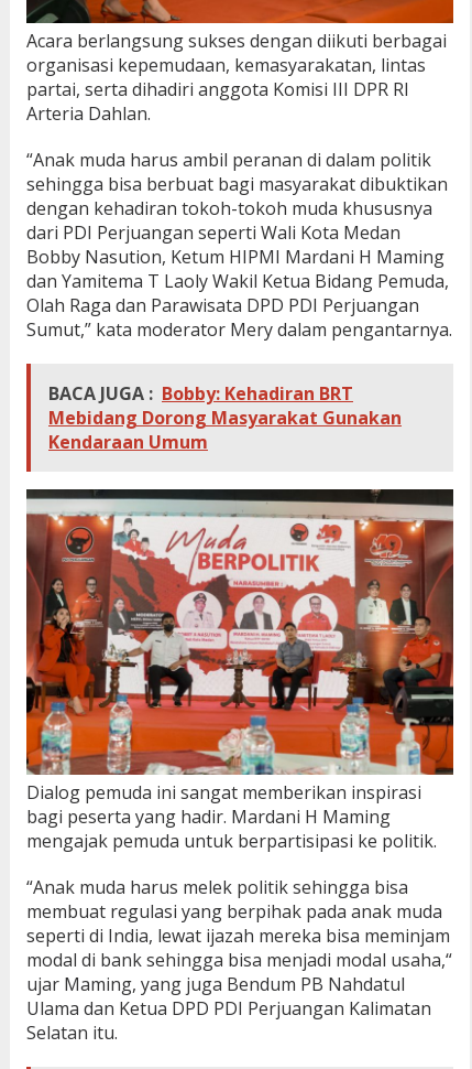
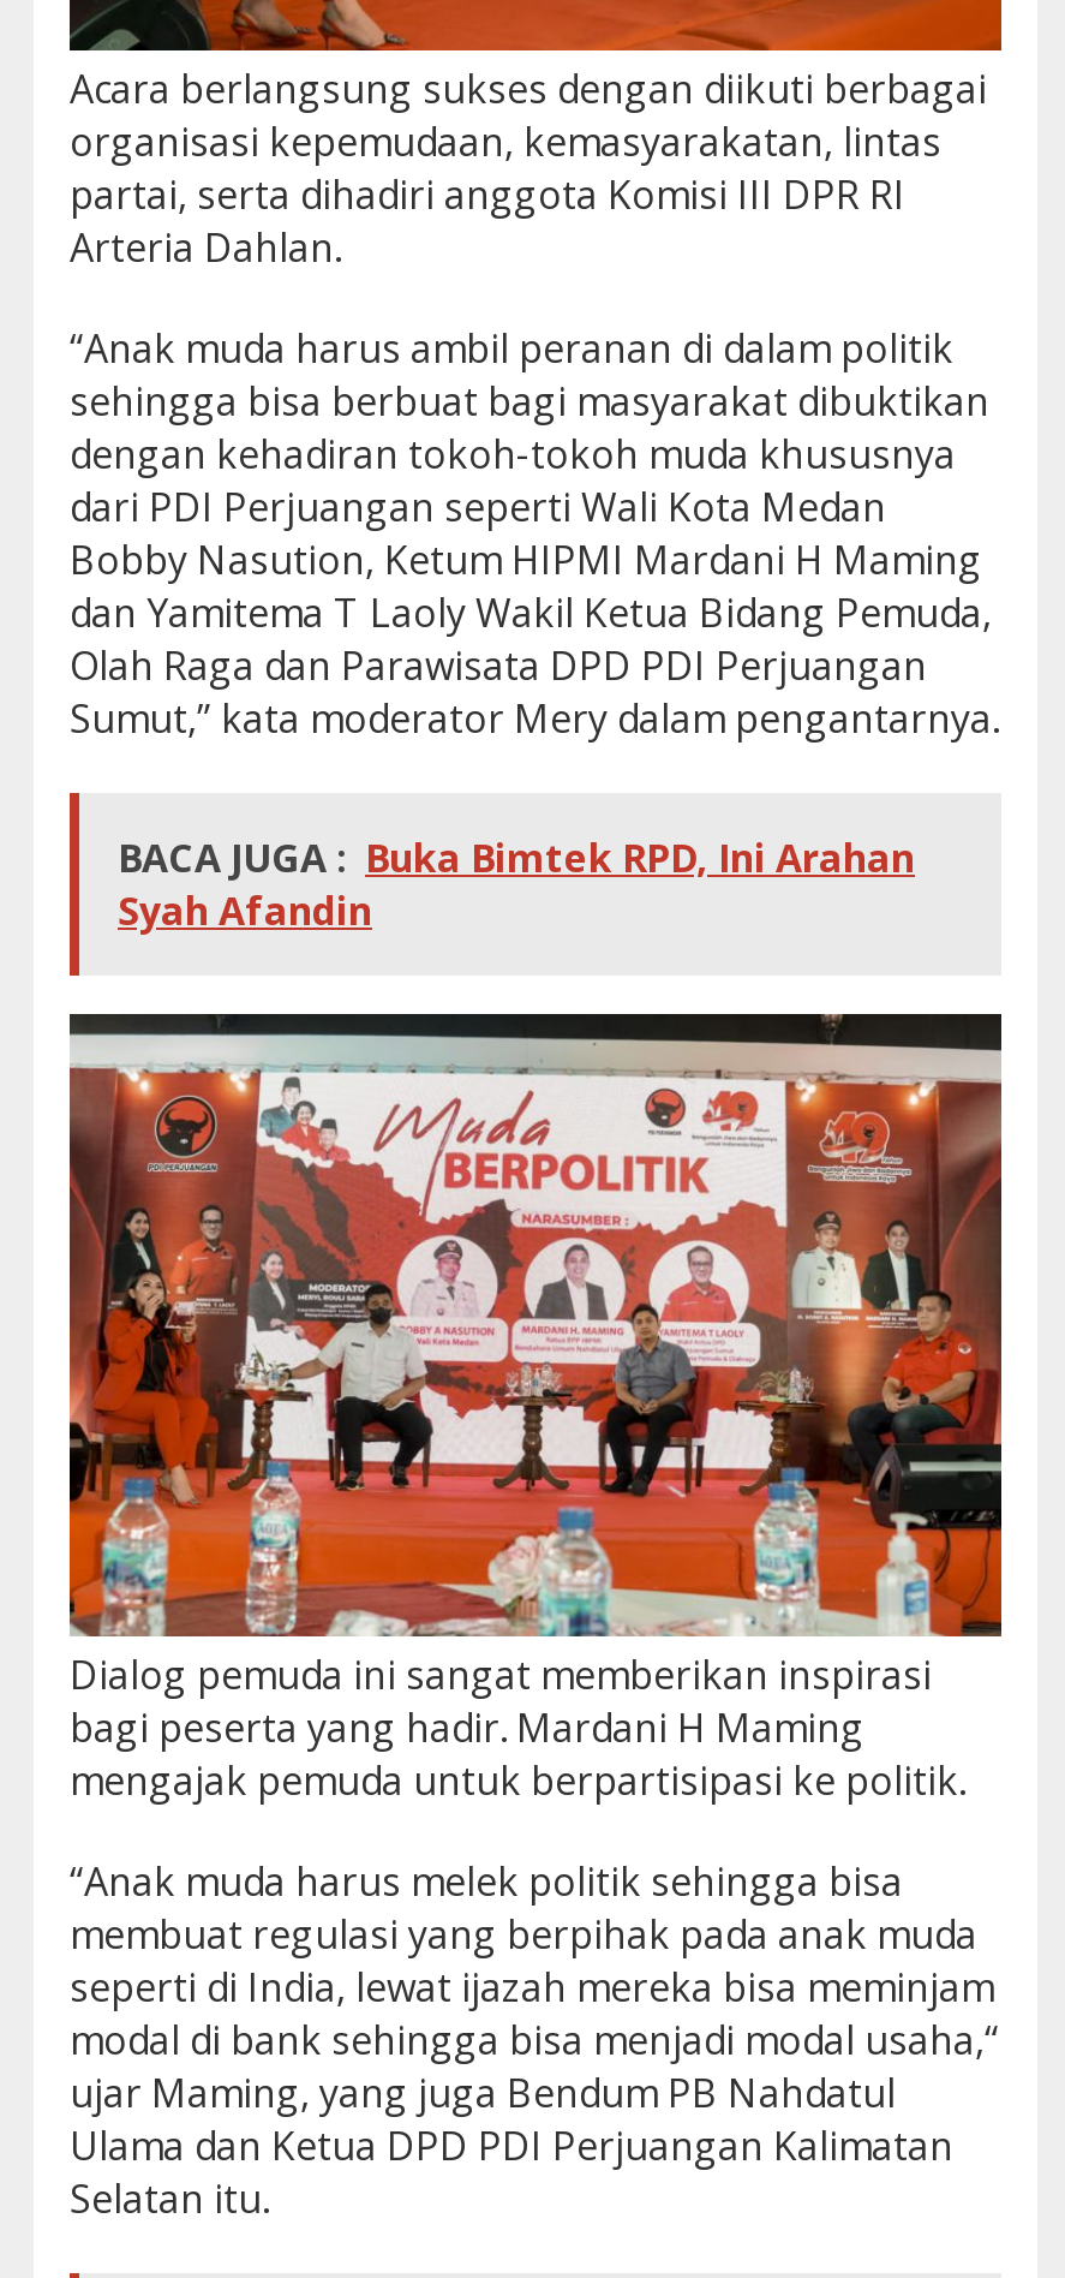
- BACA JUGA : Bobby: Kehadiran BRT
- Mebidang Dorong Masyarakat Gunakan
- Kendaraan Umum
+ BACA JUGA : Buka Bimtek RPD, Ini Arahan
+ Syah Afandin
